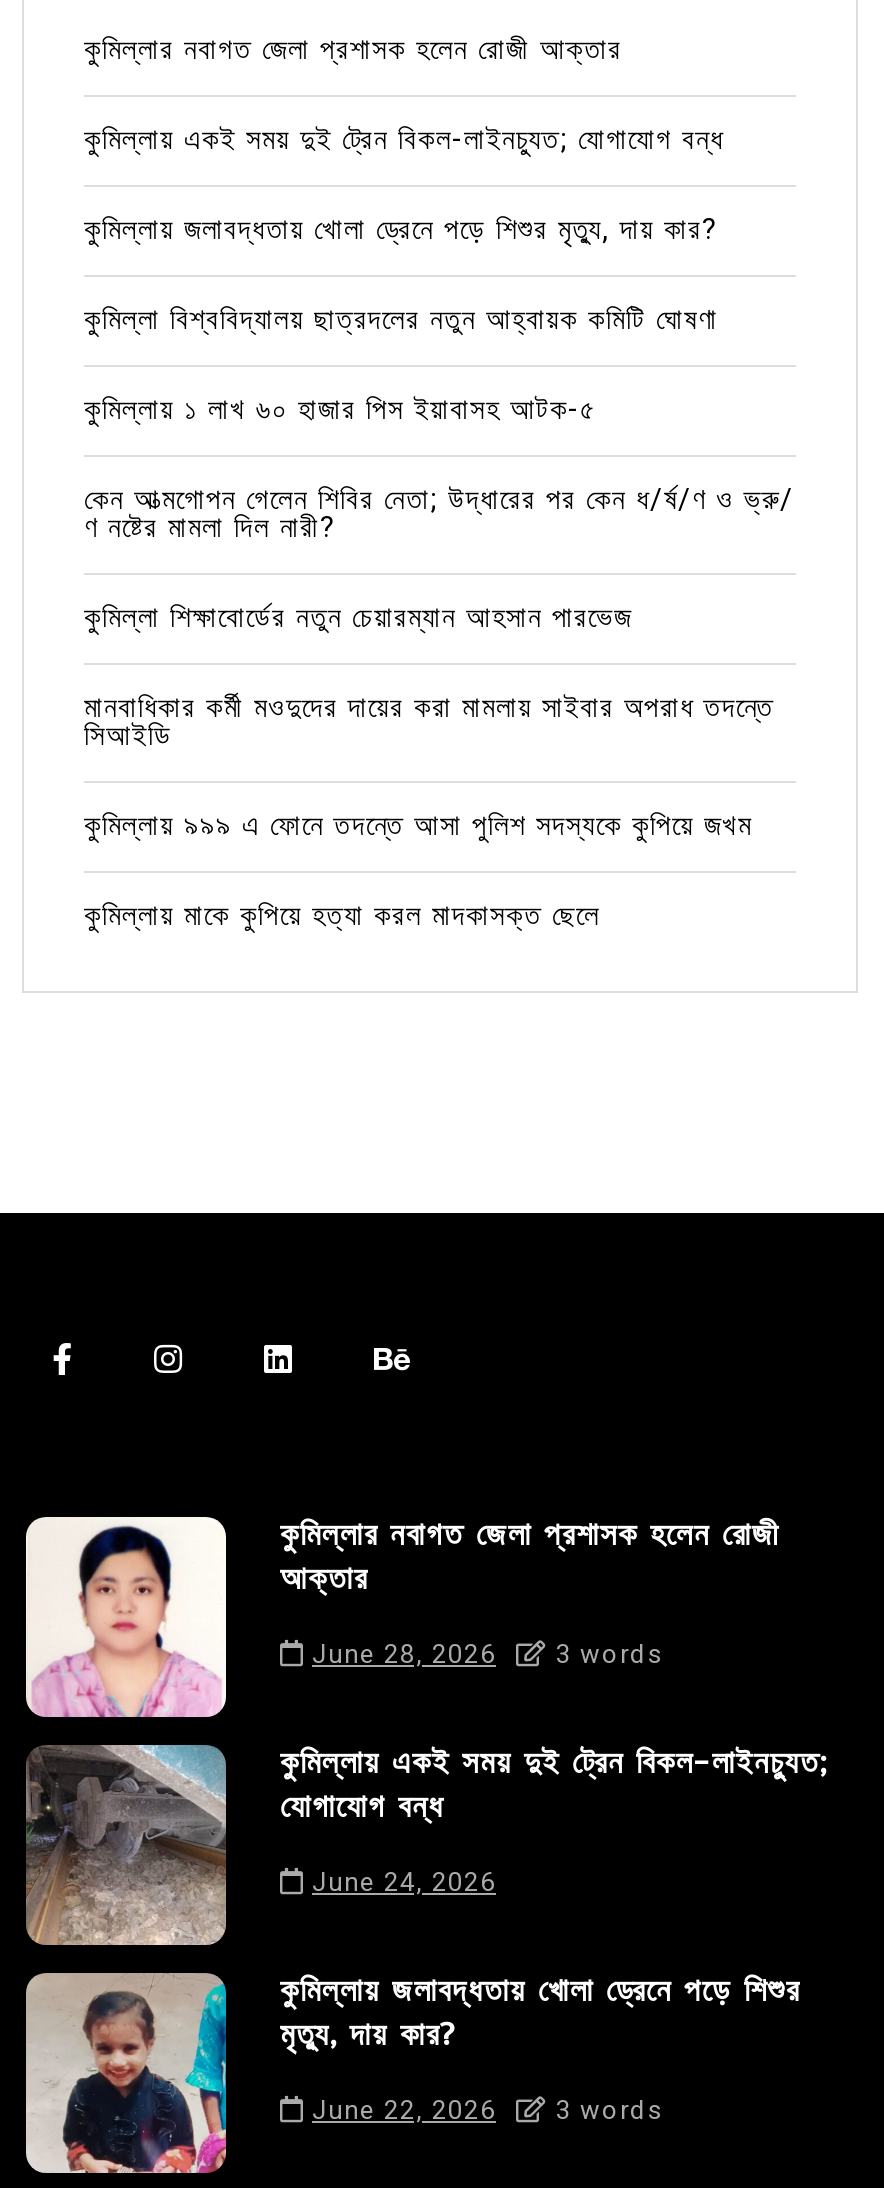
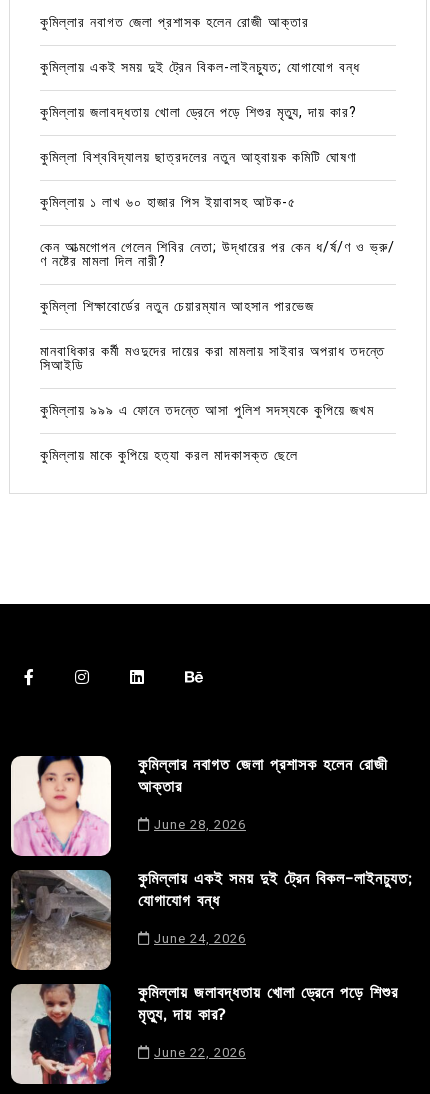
- [image]
+ [image]

- 3 words

- [image]
+ [image]

- 3 words
